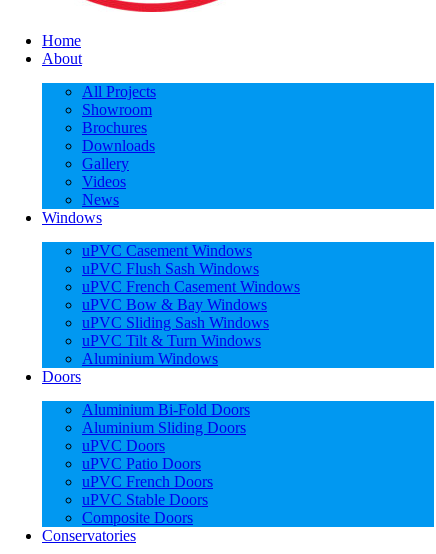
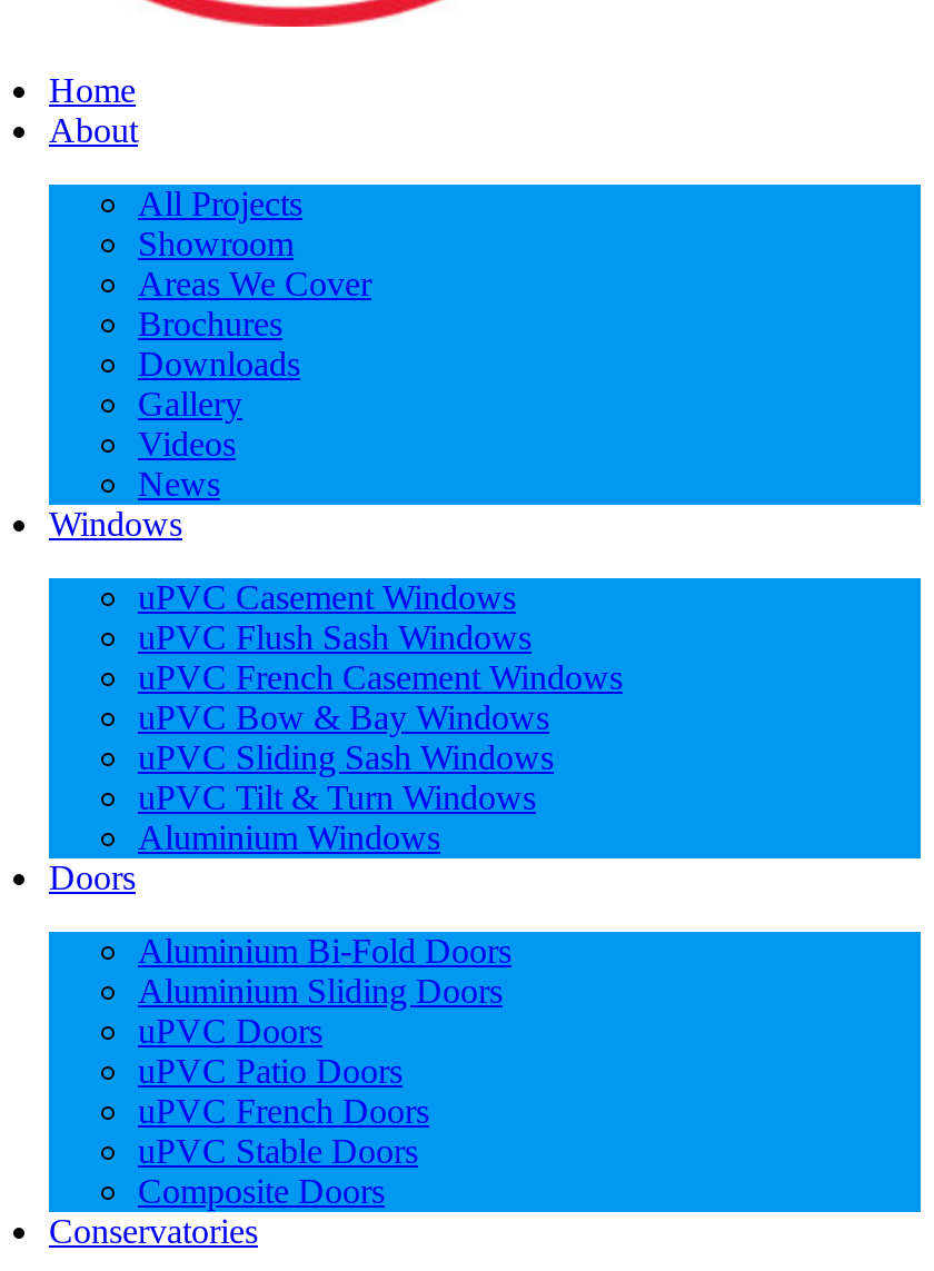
+ Areas We Cover
